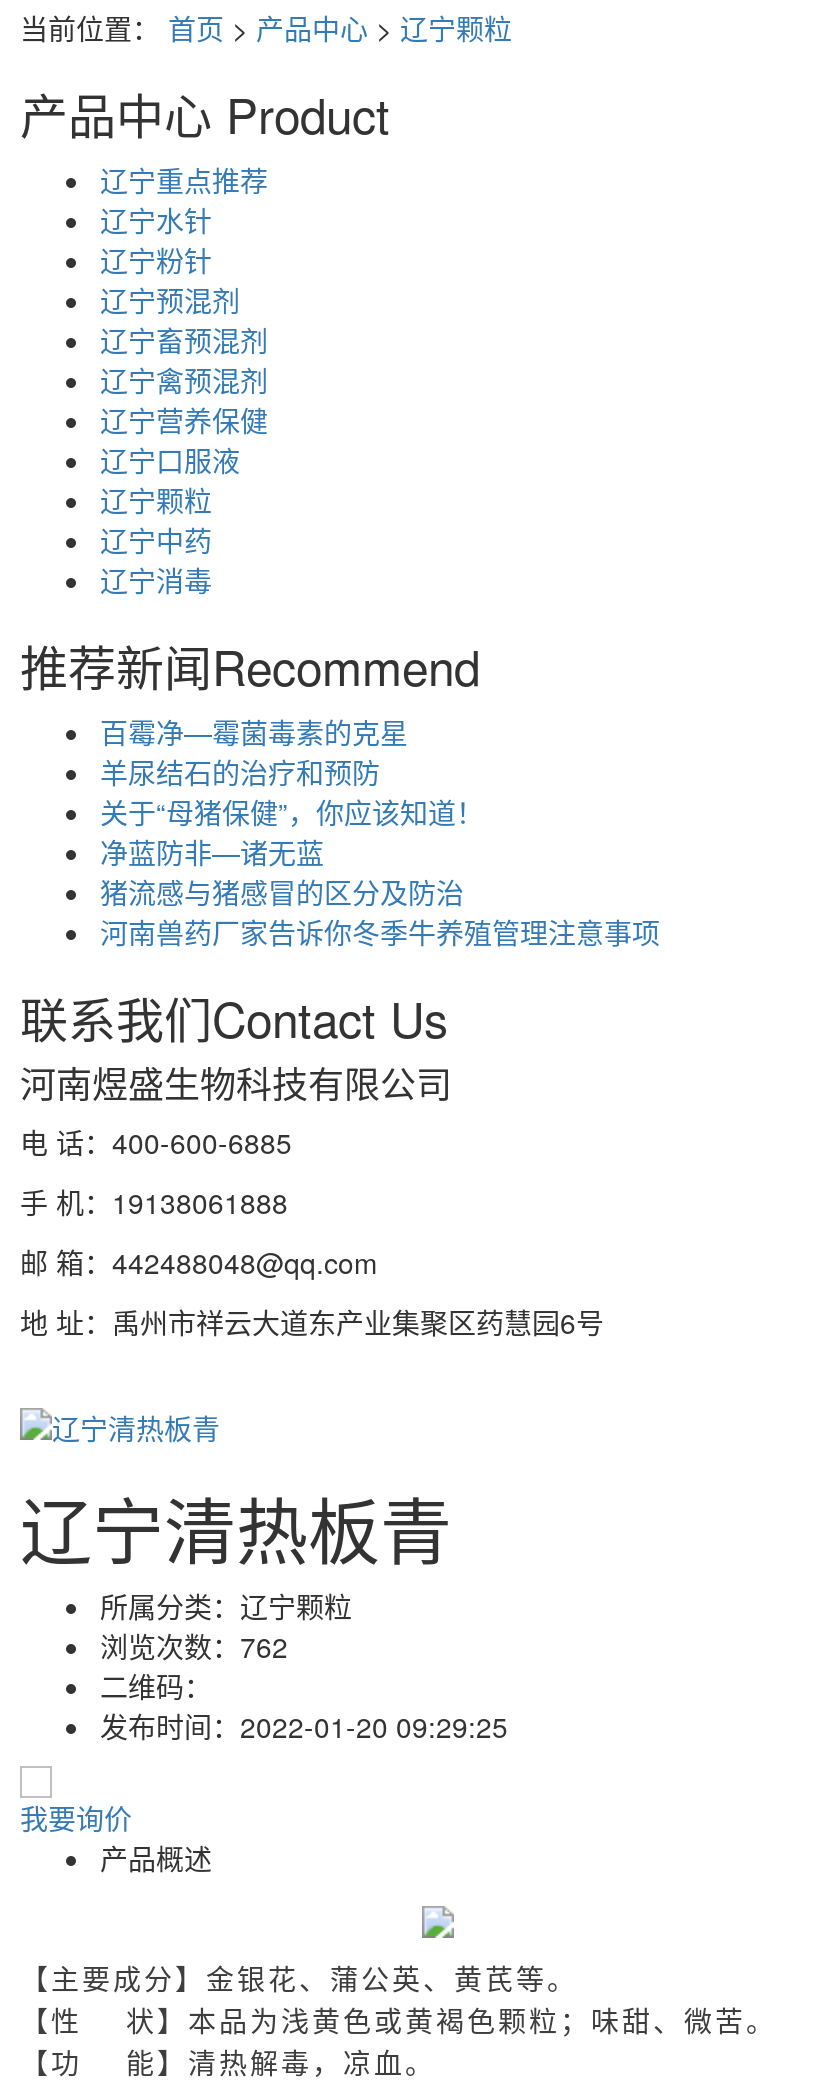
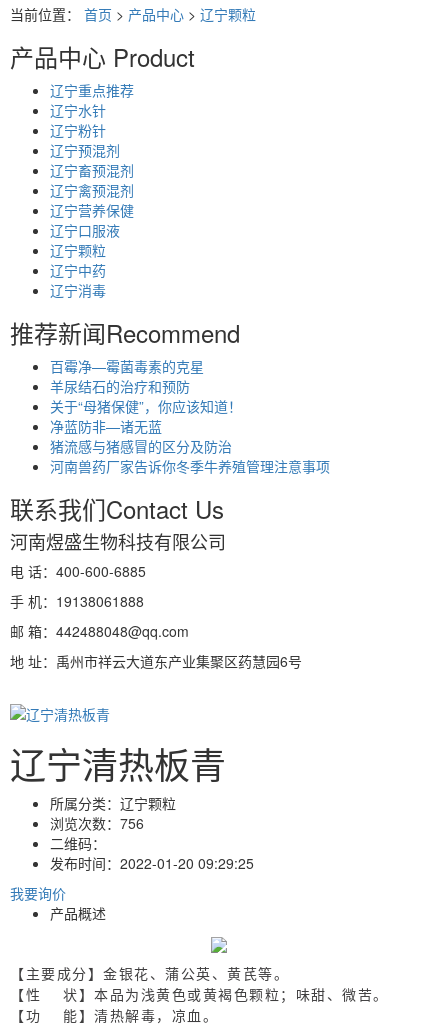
- 浏览次数：762
+ 浏览次数：756
